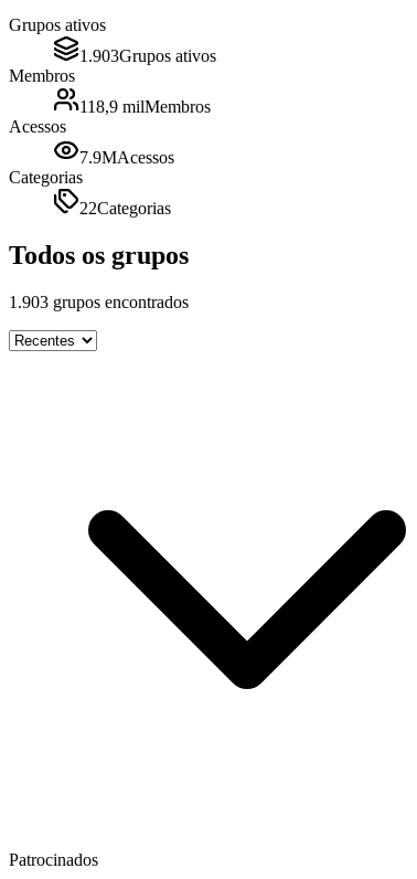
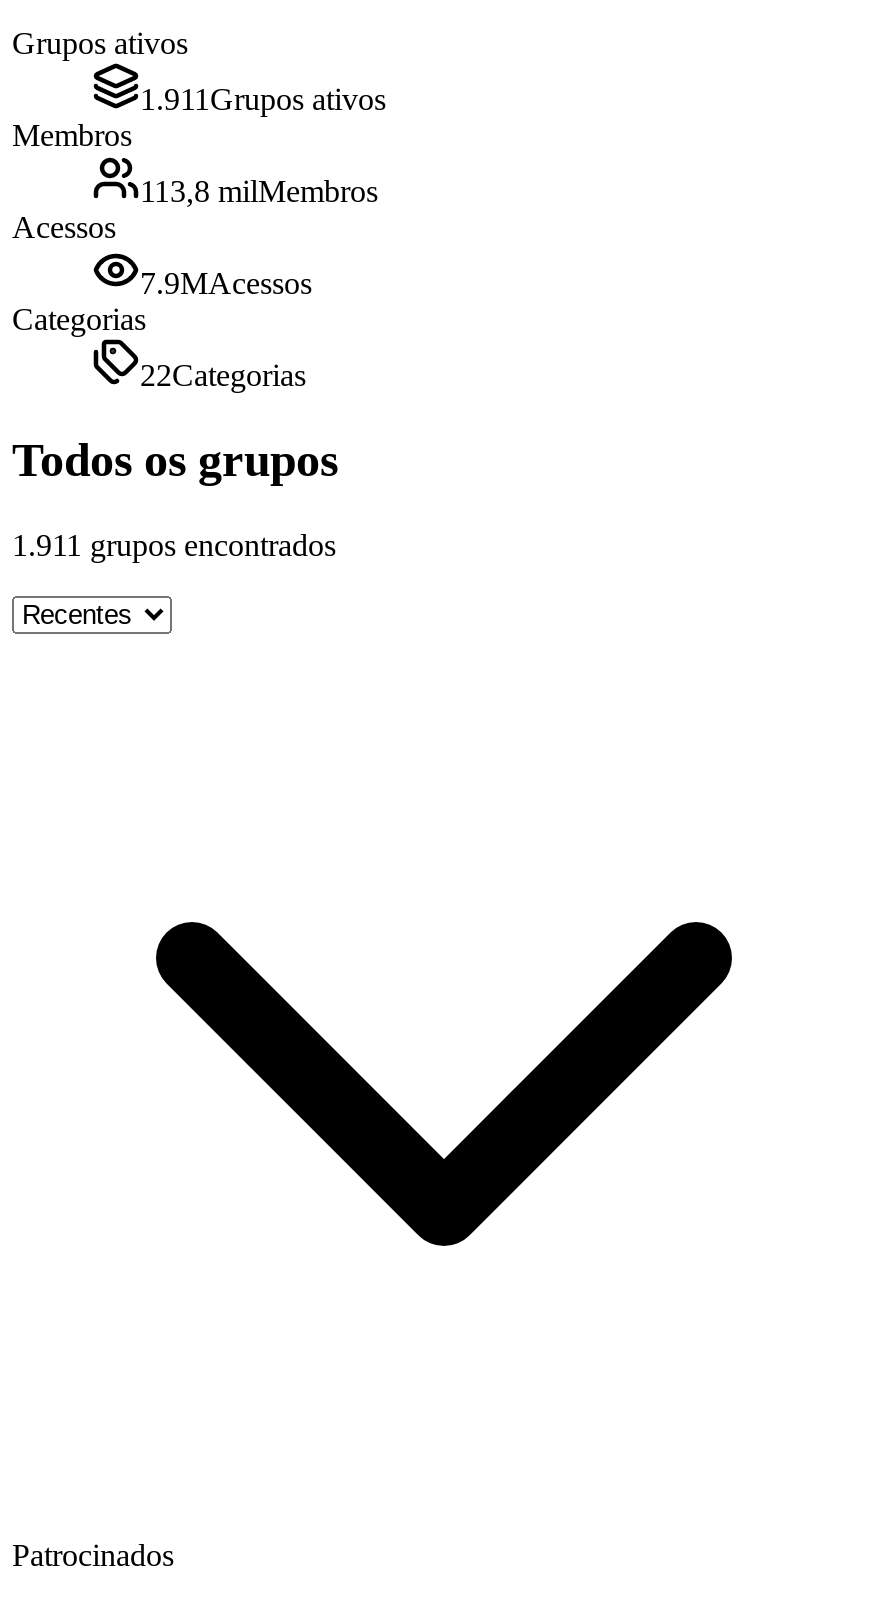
- 1.903 Grupos ativos
+ 1.911 Grupos ativos

- 118,9 milMembros
+ 113,8 milMembros

- 1.903 grupos encontrados
+ 1.911 grupos encontrados
